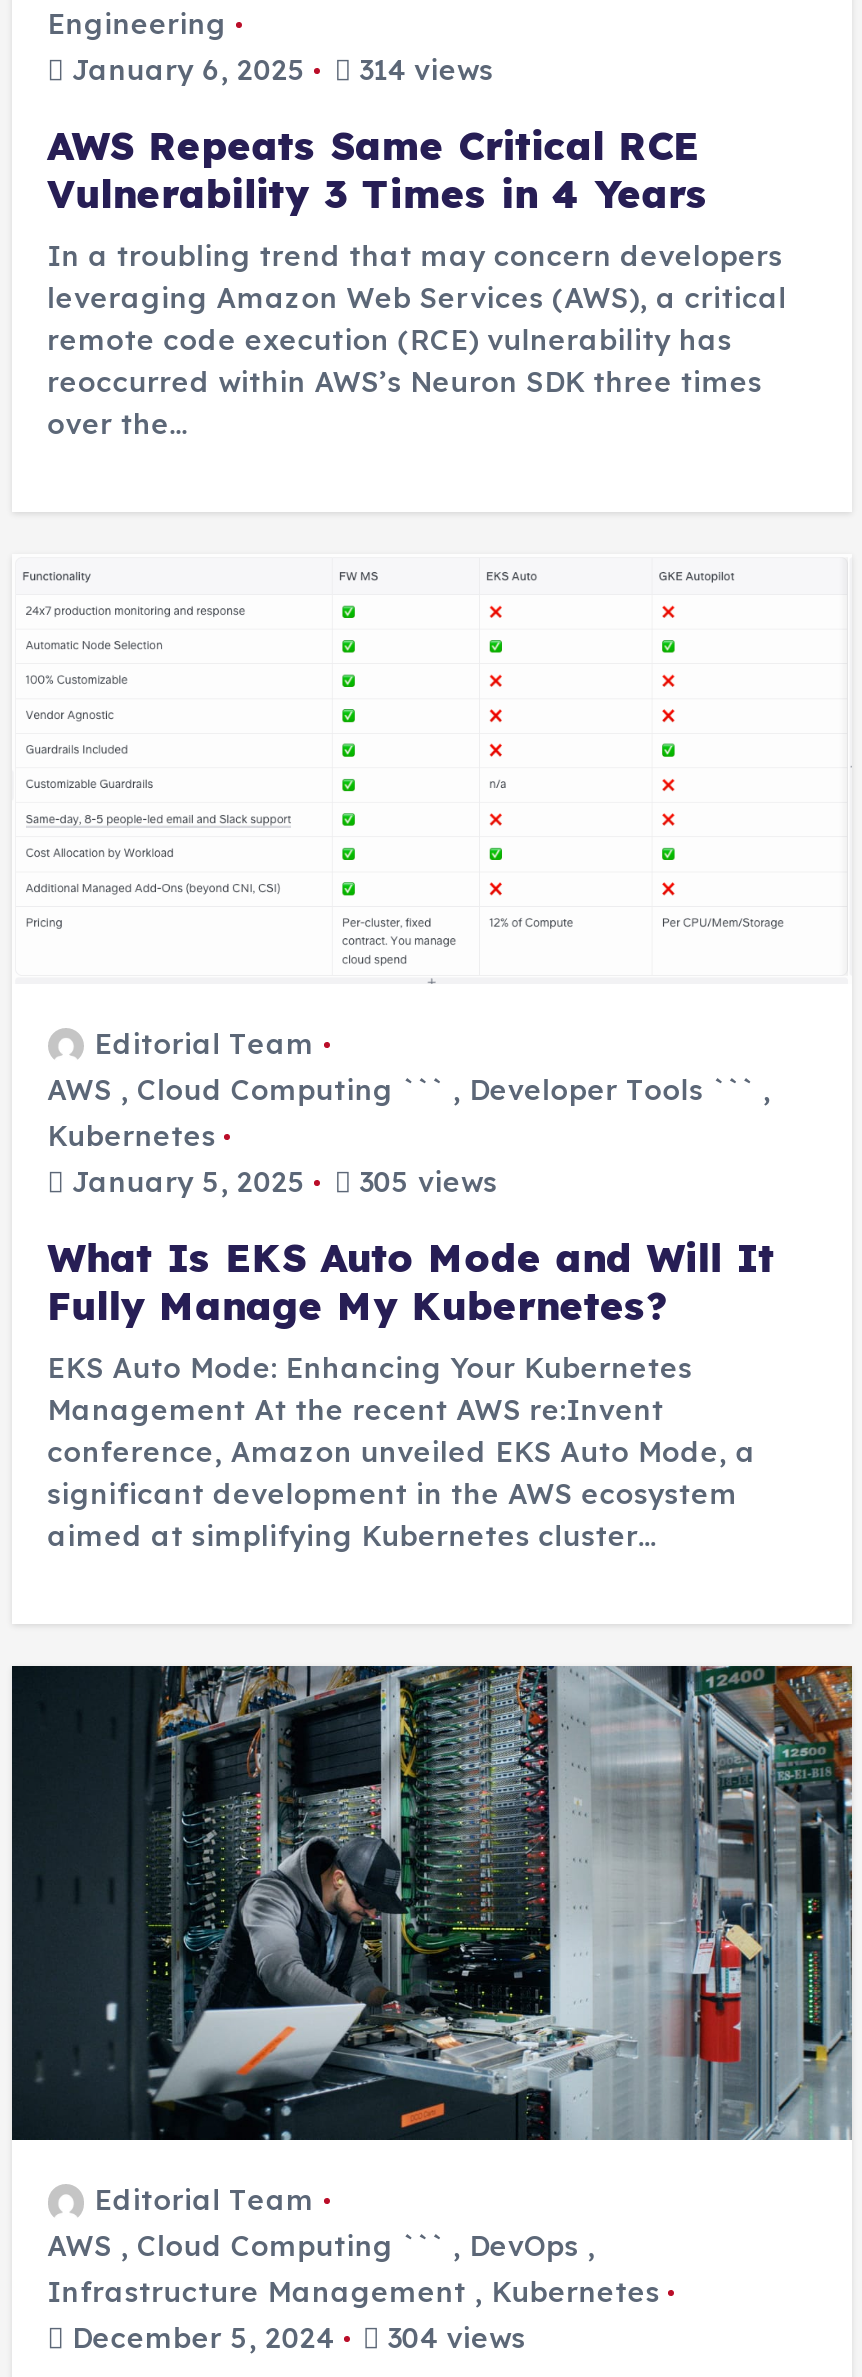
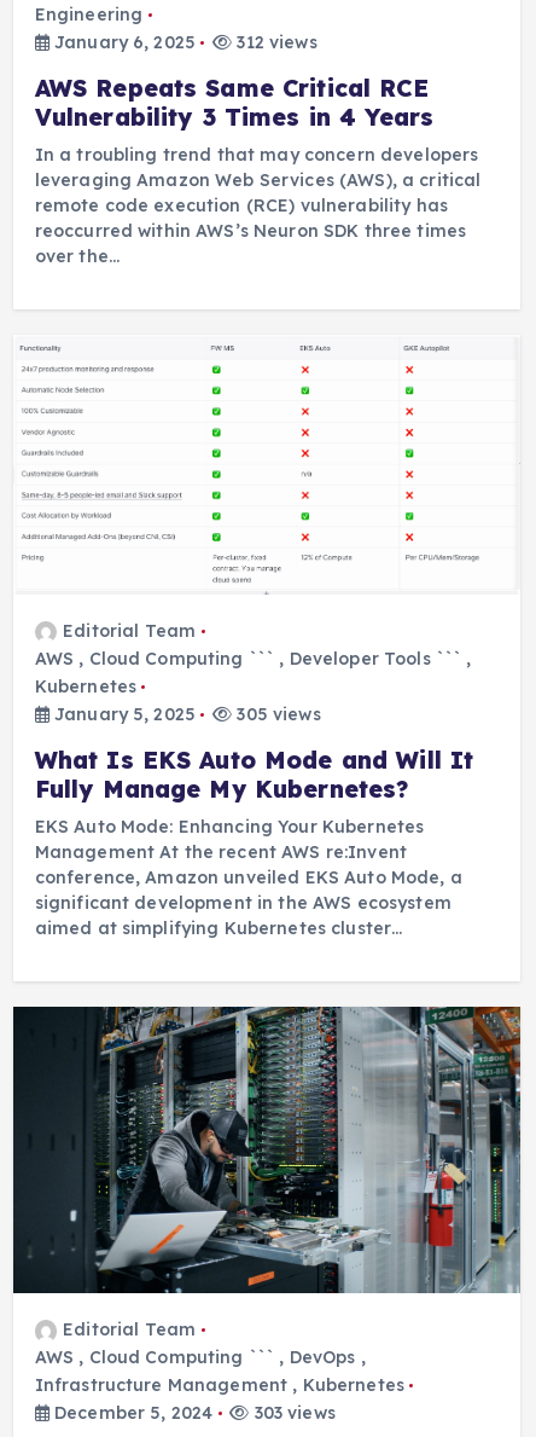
- January 6, 2025 314 views
+ January 6, 2025 312 views

- December 5, 2024 304 views
+ December 5, 2024 303 views
